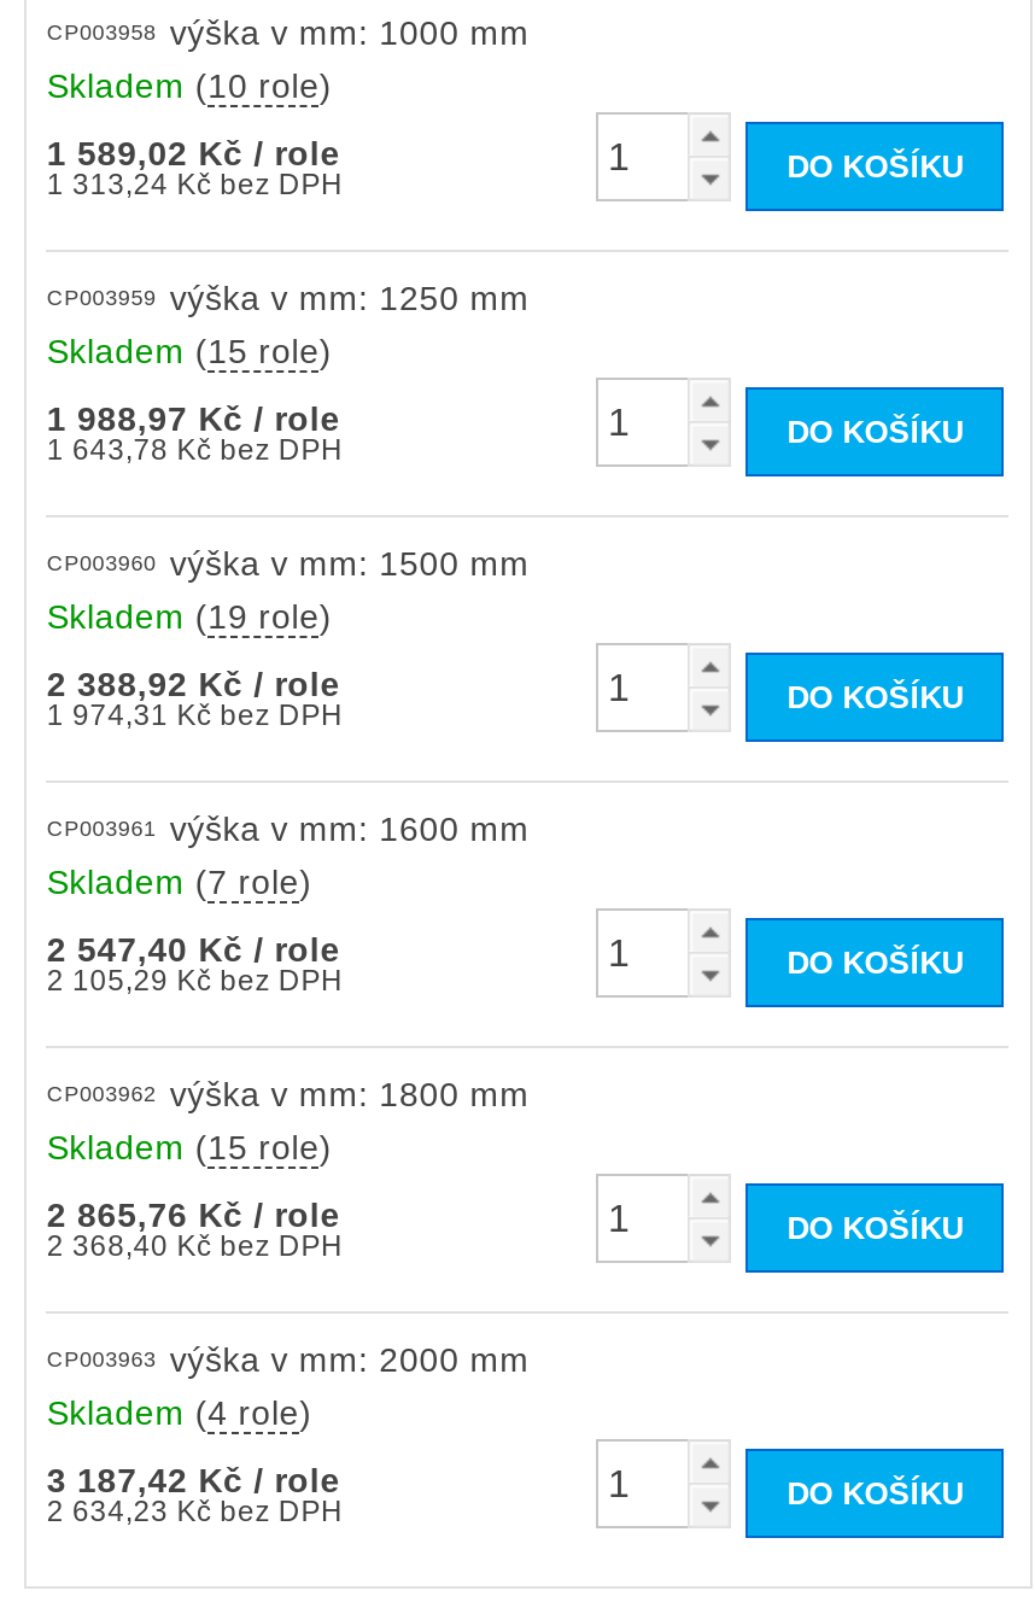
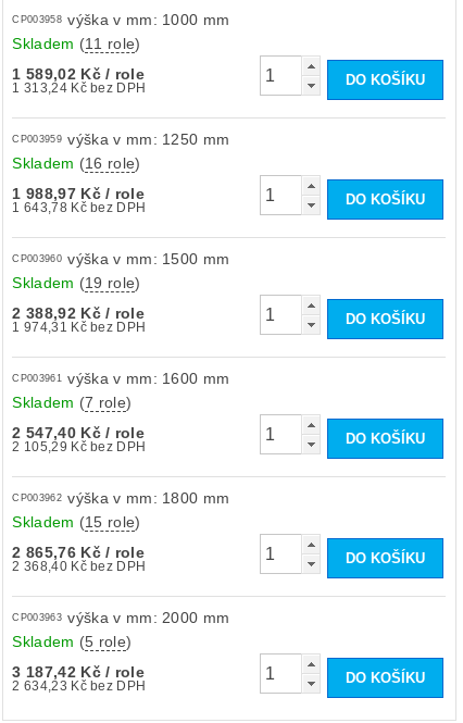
- Skladem (10 role)
+ Skladem (11 role)

- Skladem (15 role)
+ Skladem (16 role)

- Skladem (4 role)
+ Skladem (5 role)
